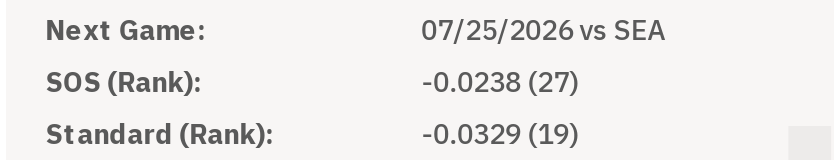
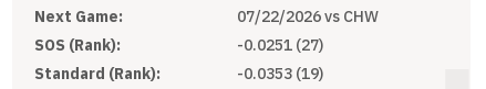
- 07/25/2026 vs SEA
+ 07/22/2026 vs CHW

- -0.0238 (27)
+ -0.0251 (27)

- -0.0329 (19)
+ -0.0353 (19)
